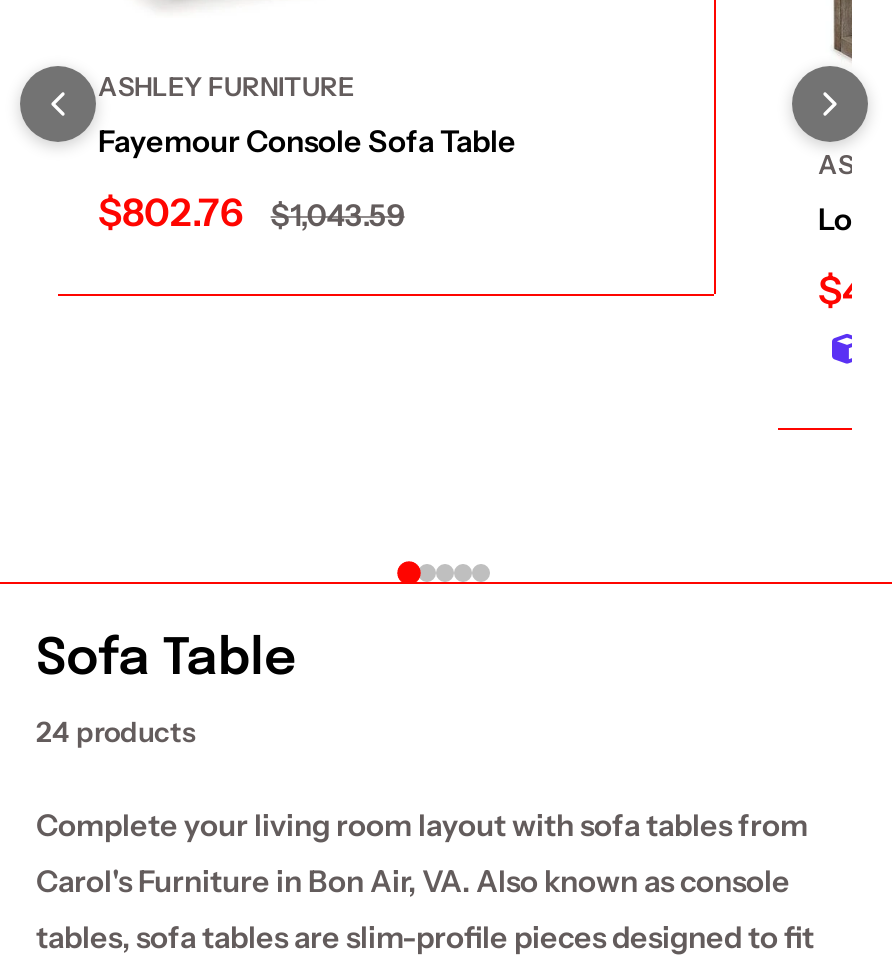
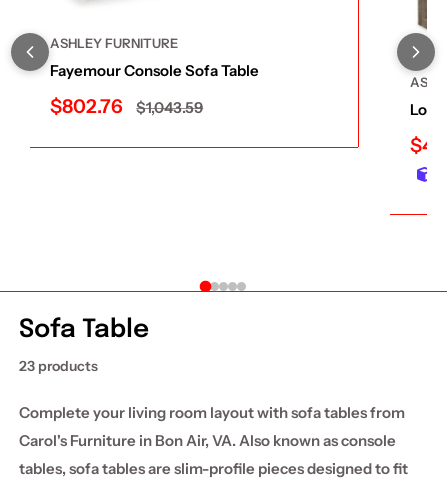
- 24 products
+ 23 products
